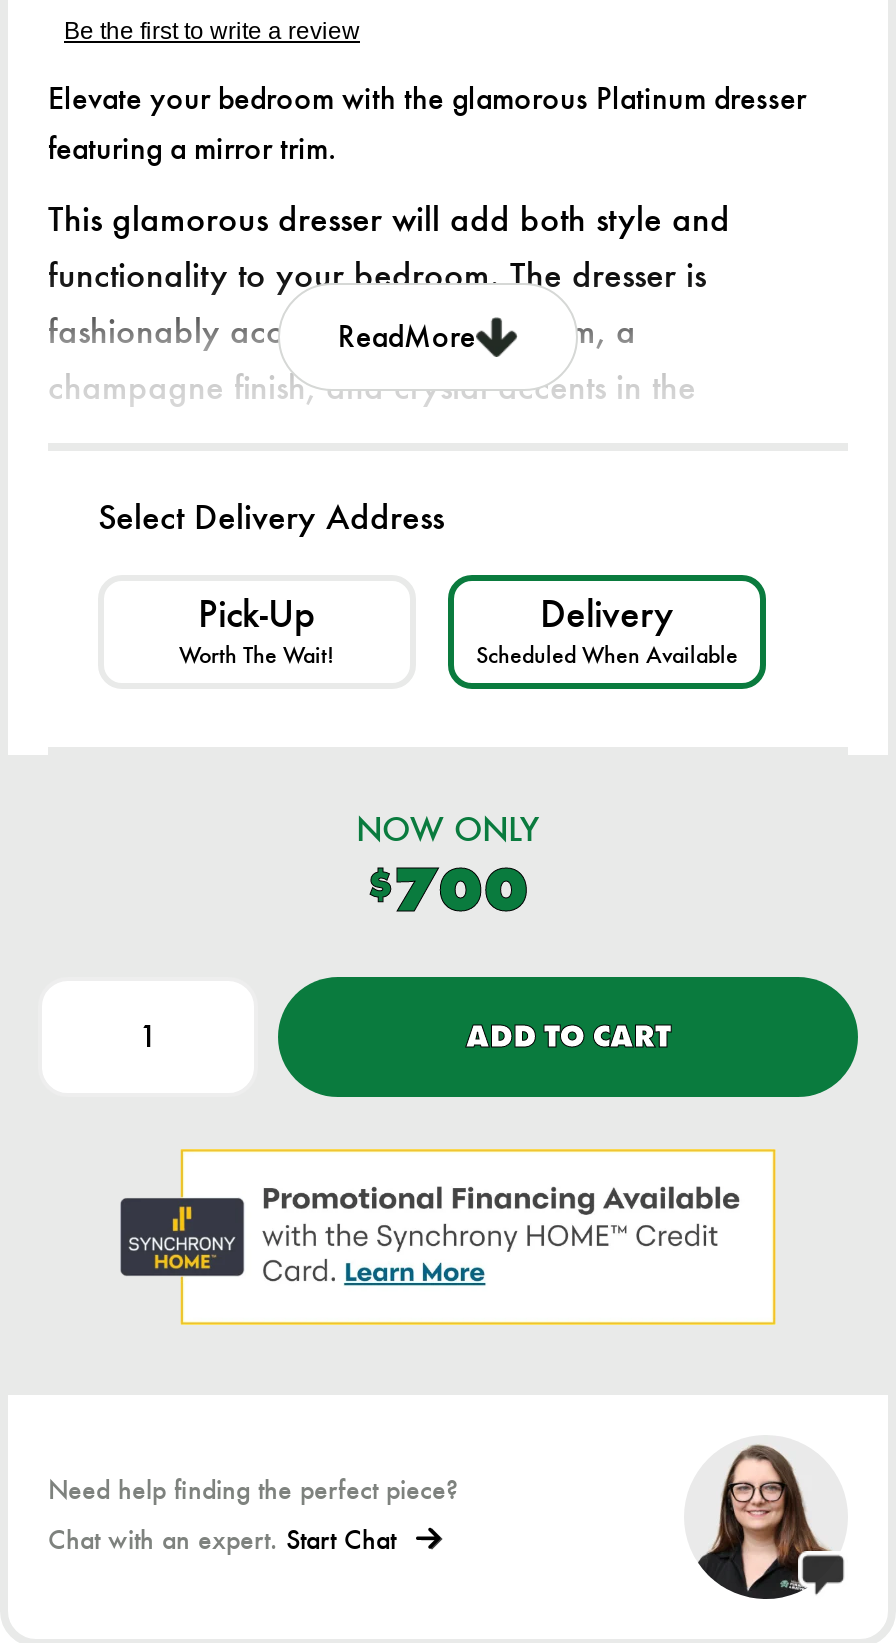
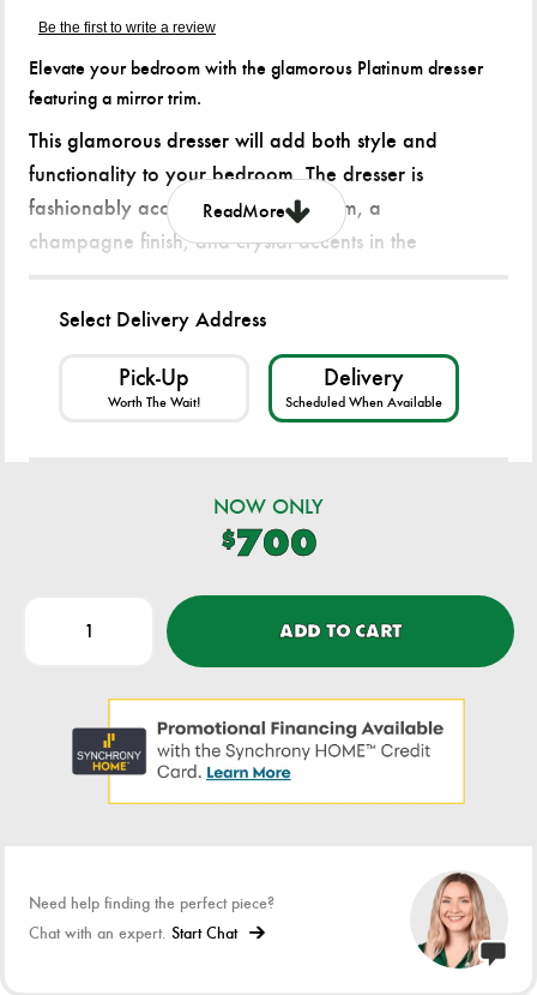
- [image]
+ [image]
